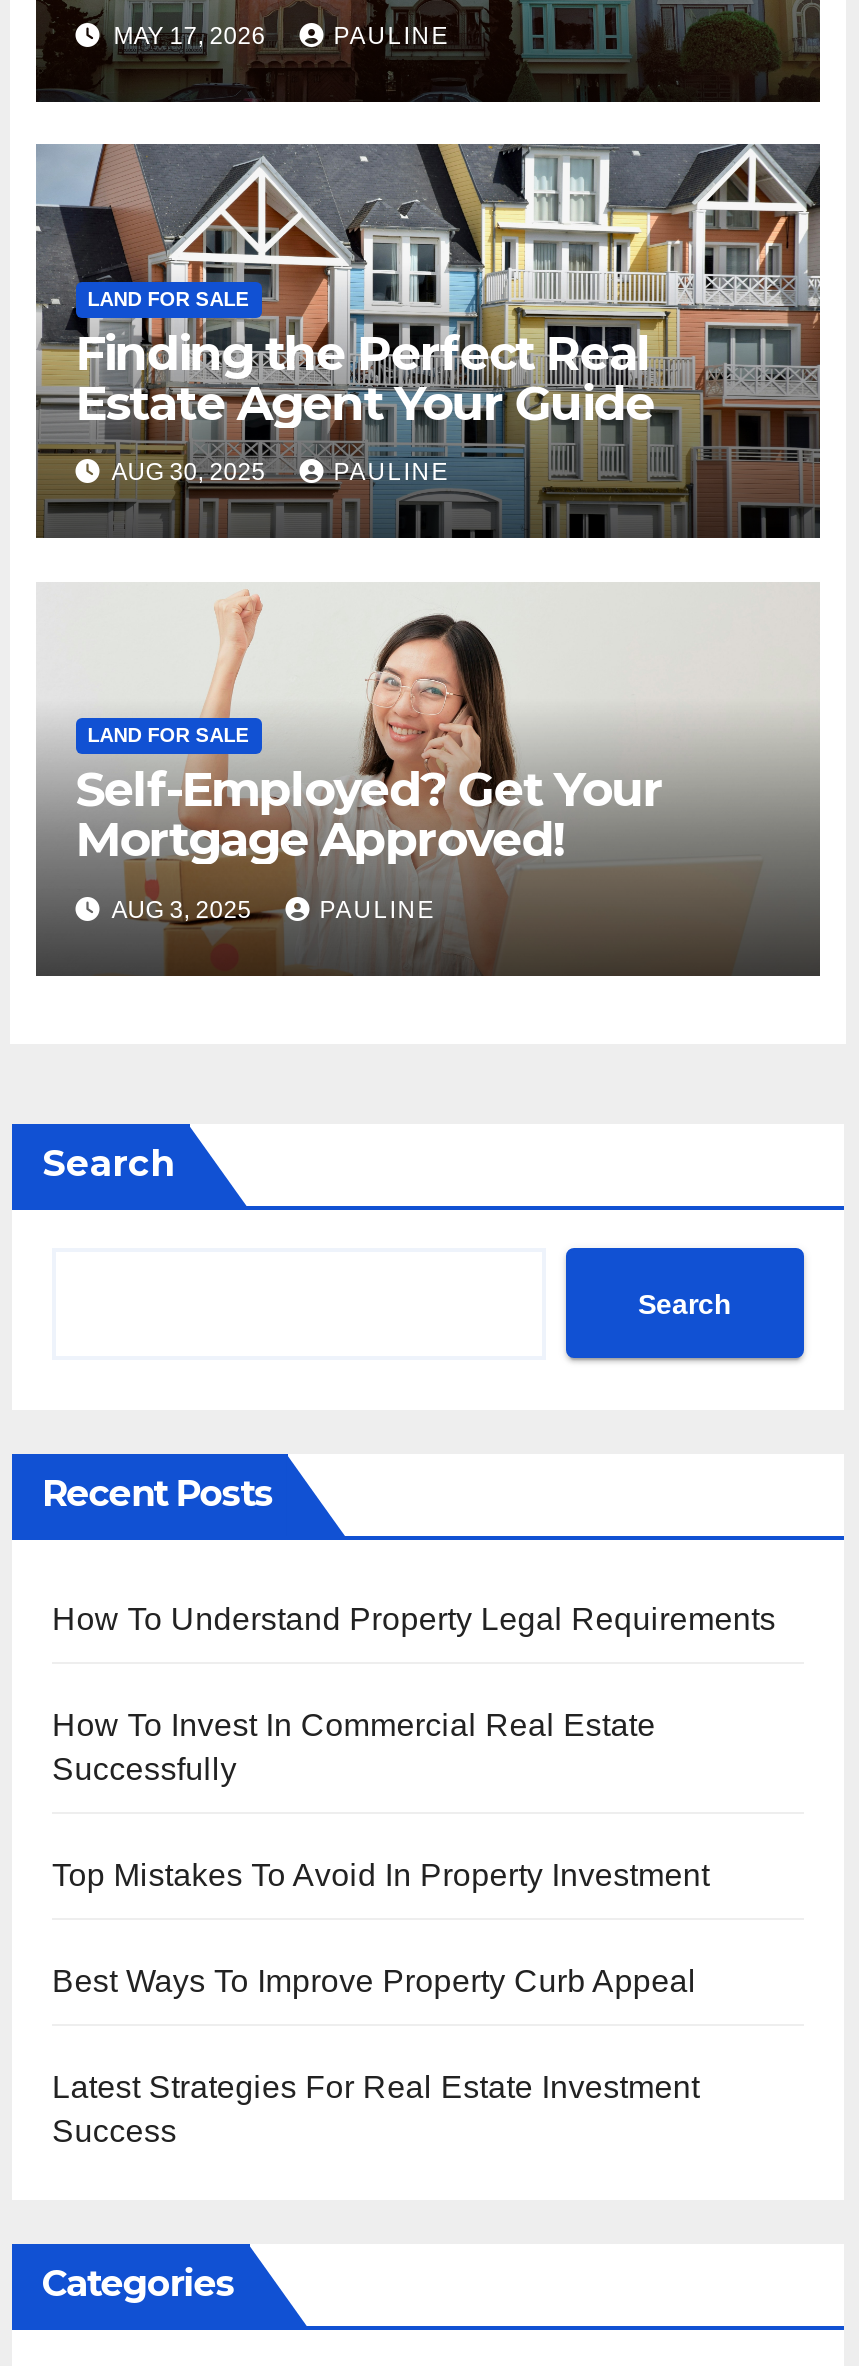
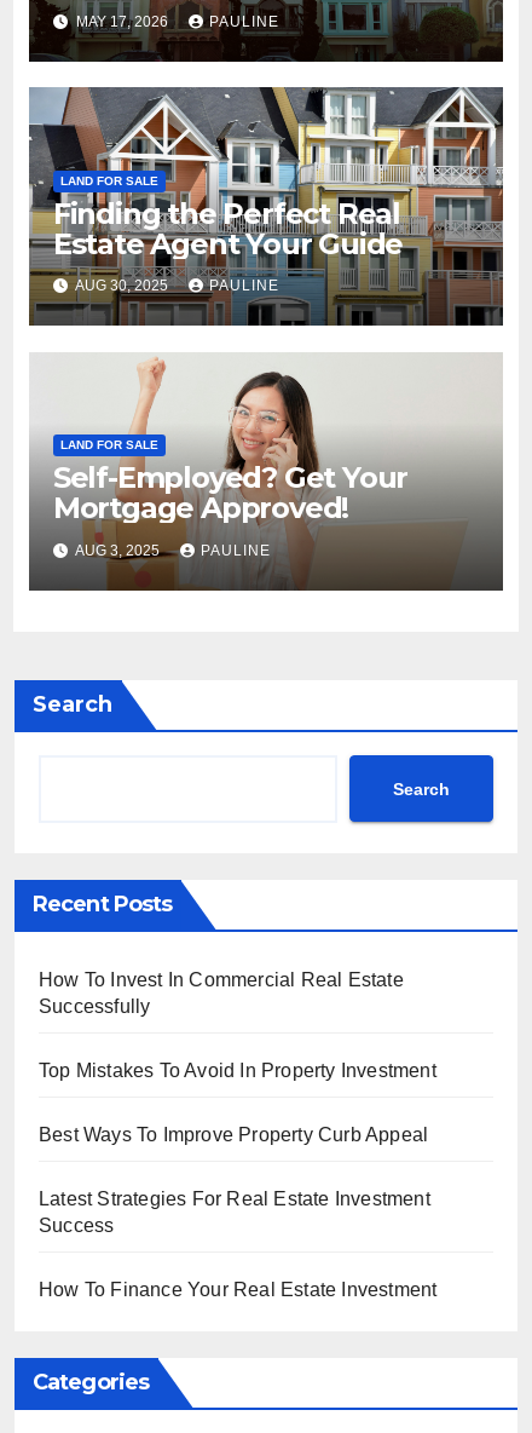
- How To Understand Property Legal Requirements

moved up: How To Invest In Commercial Real Estate | Successfully | Top Mistakes To Avoid In Property Investment | Best Ways To Improve Property Curb Appeal | Latest Strategies For Real Estate Investment | Success

+ How To Finance Your Real Estate Investment
